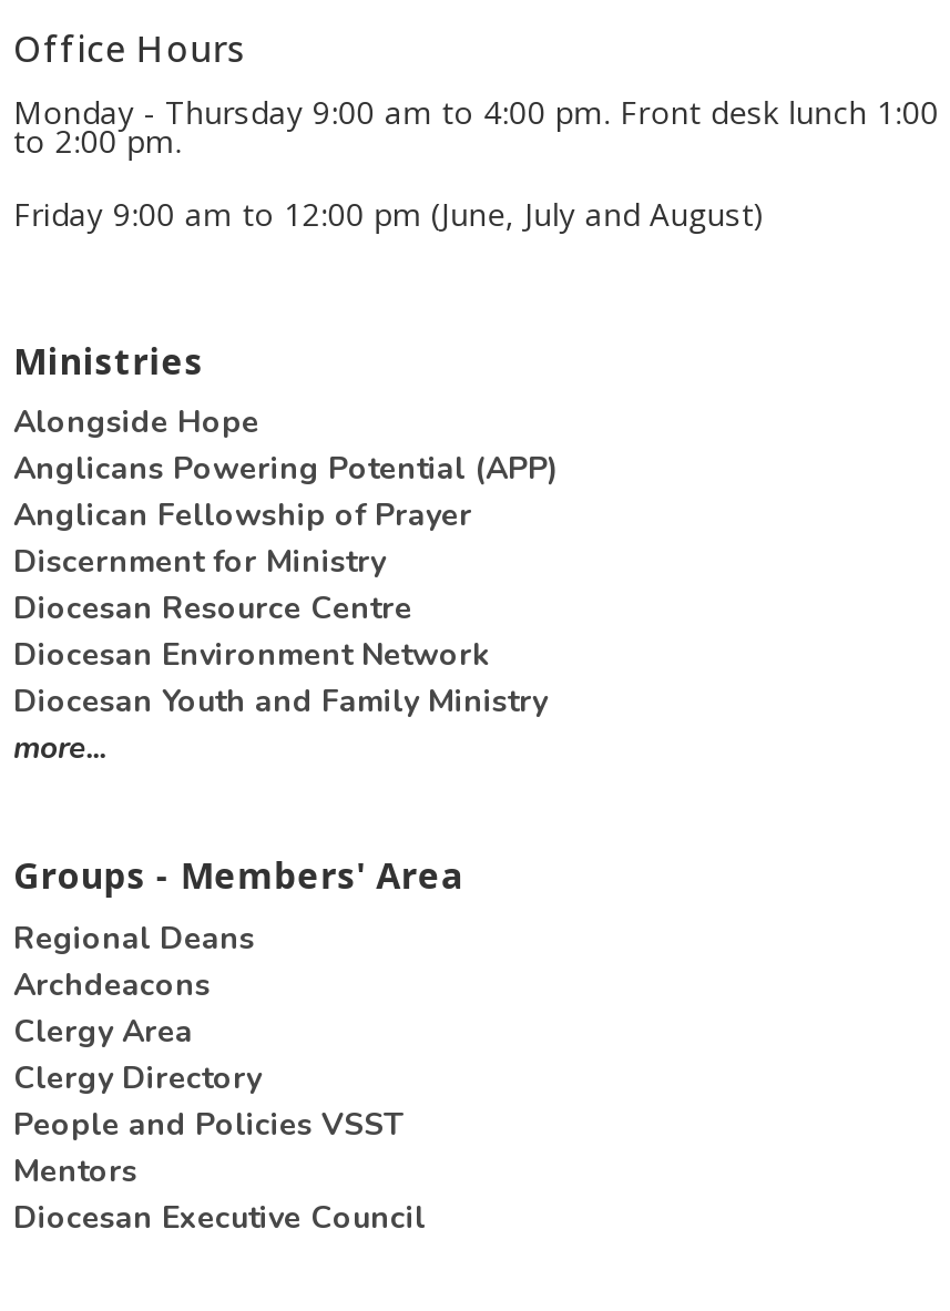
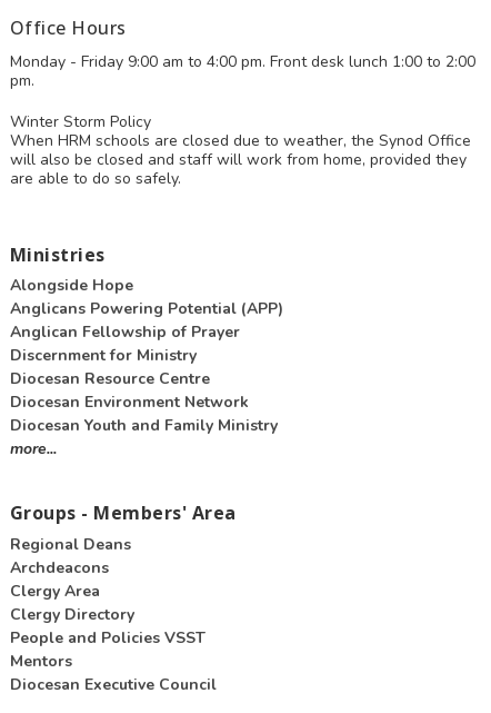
- Monday - Thursday 9:00 am to 4:00 pm. Front desk lunch 1:00
- to 2:00 pm.
+ Monday - Friday 9:00 am to 4:00 pm. Front desk lunch 1:00 to 2:00
+ pm.

- Friday 9:00 am to 12:00 pm (June, July and August)
+ Winter Storm Policy
+ When HRM schools are closed due to weather, the Synod Office
+ will also be closed and staff will work from home, provided they
+ are able to do so safely.
